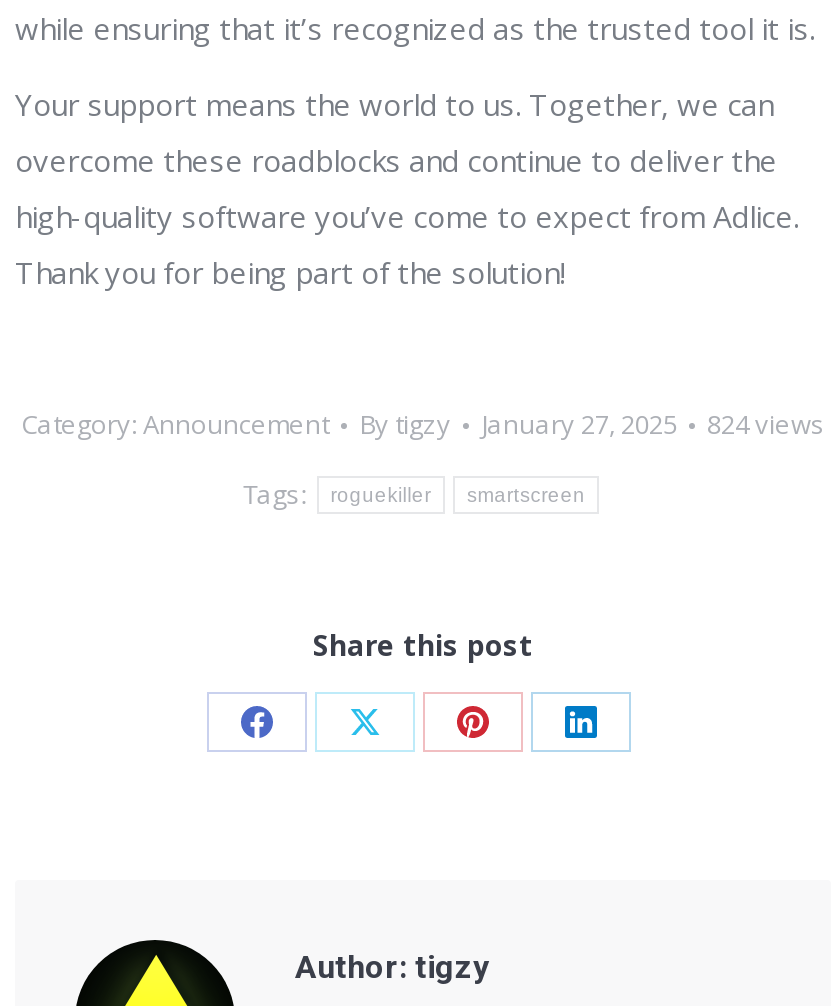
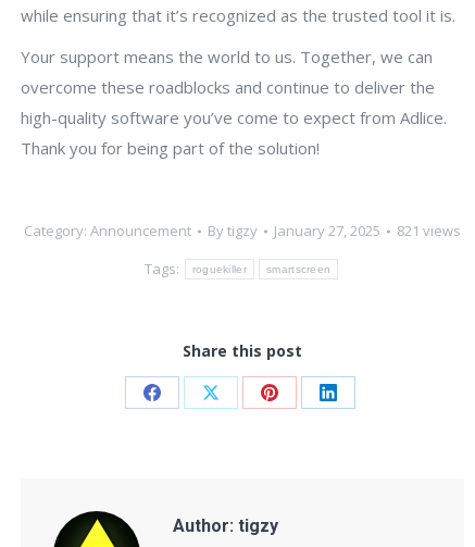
- Category: Announcement By tigzy January 27, 2025 824 views
+ Category: Announcement By tigzy January 27, 2025 821 views
